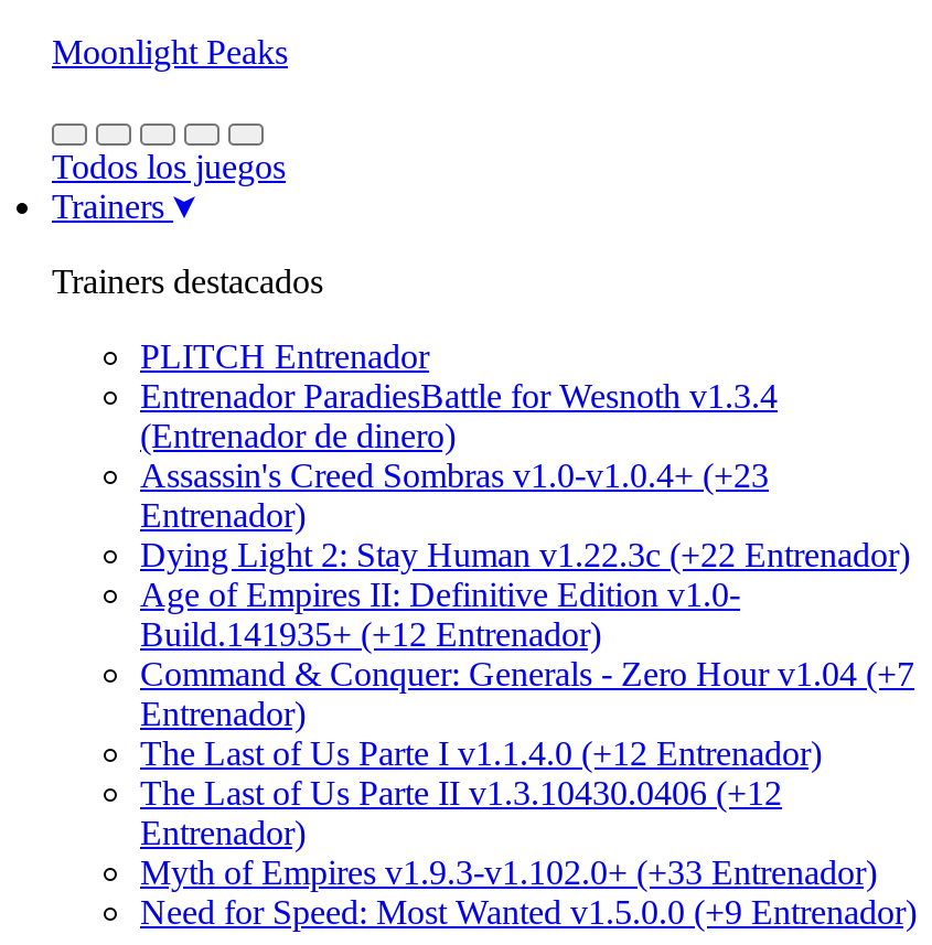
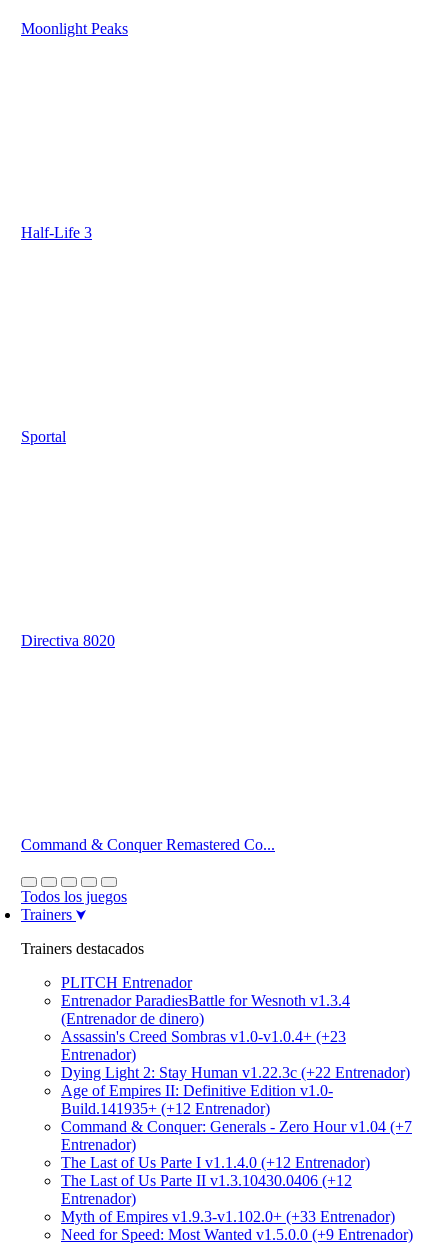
+ Half-Life 3

+ Sportal

+ Directiva 8020

+ Command & Conquer Remastered Co...
